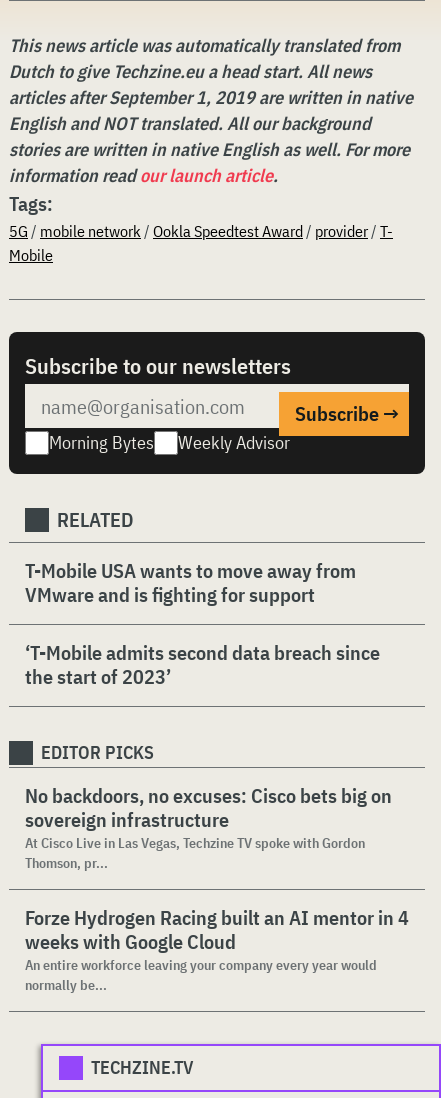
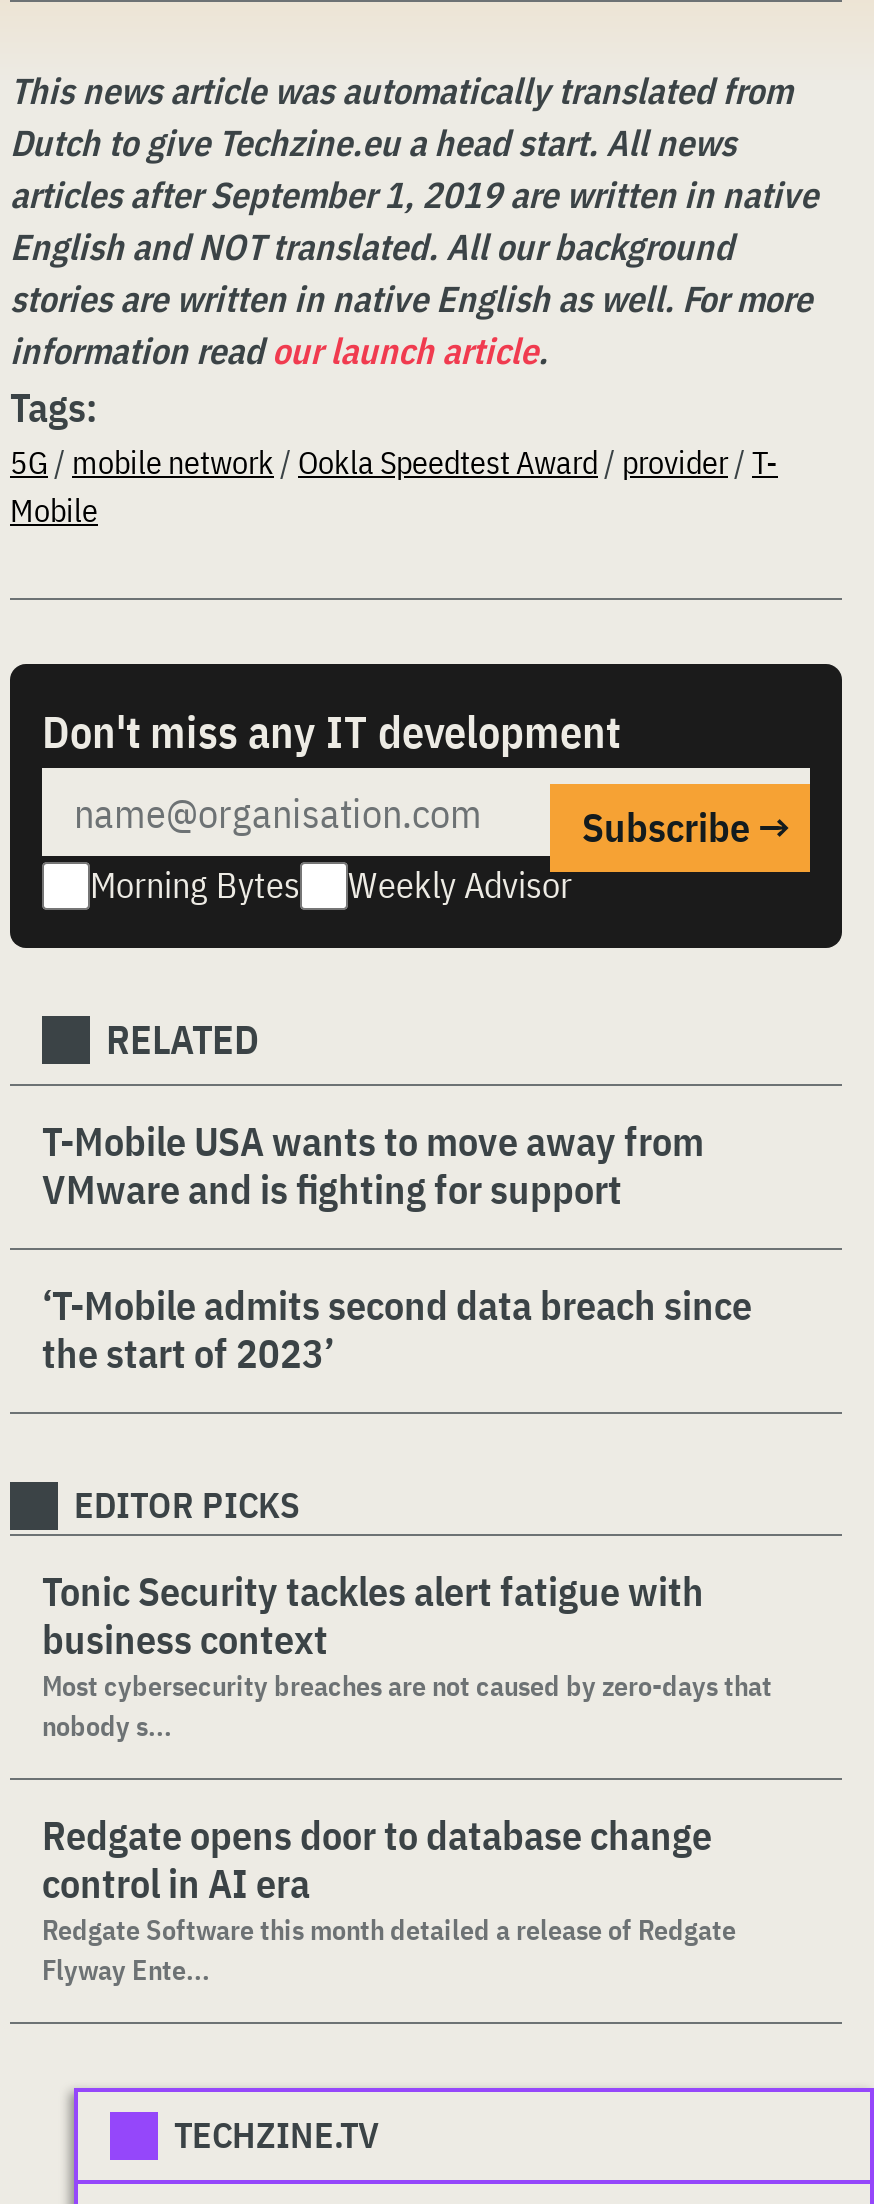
- Subscribe to our newsletters
+ Don't miss any IT development

- No backdoors, no excuses: Cisco bets big on
- sovereign infrastructure
- At Cisco Live in Las Vegas, Techzine TV spoke with Gordon
- Thomson, pr...
+ Tonic Security tackles alert fatigue with
+ business context
+ Most cybersecurity breaches are not caused by zero-days that
+ nobody s...

- Forze Hydrogen Racing built an AI mentor in 4
- weeks with Google Cloud
- An entire workforce leaving your company every year would
- normally be...
+ Redgate opens door to database change
+ control in AI era
+ Redgate Software this month detailed a release of Redgate
+ Flyway Ente...
